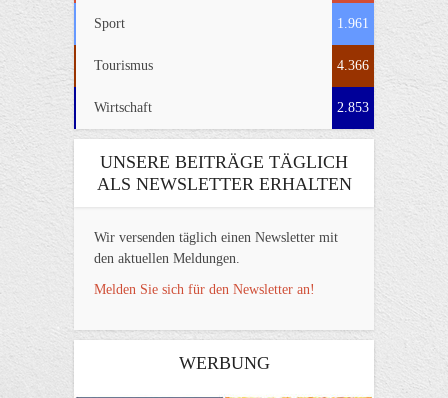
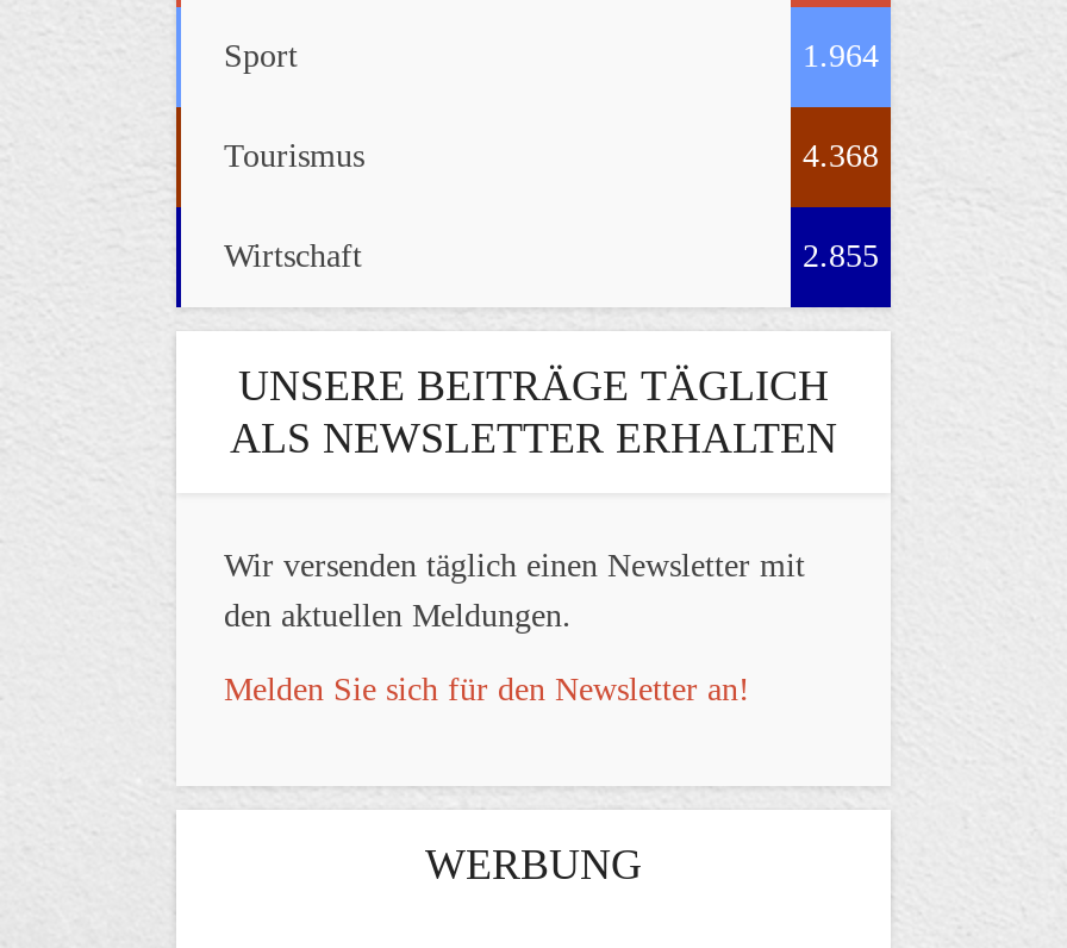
- 1.961
+ 1.964

- 4.366
+ 4.368

- 2.853
+ 2.855
